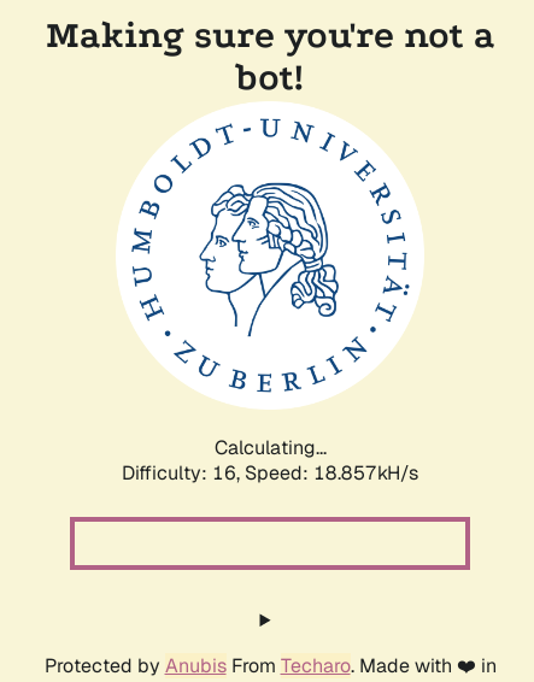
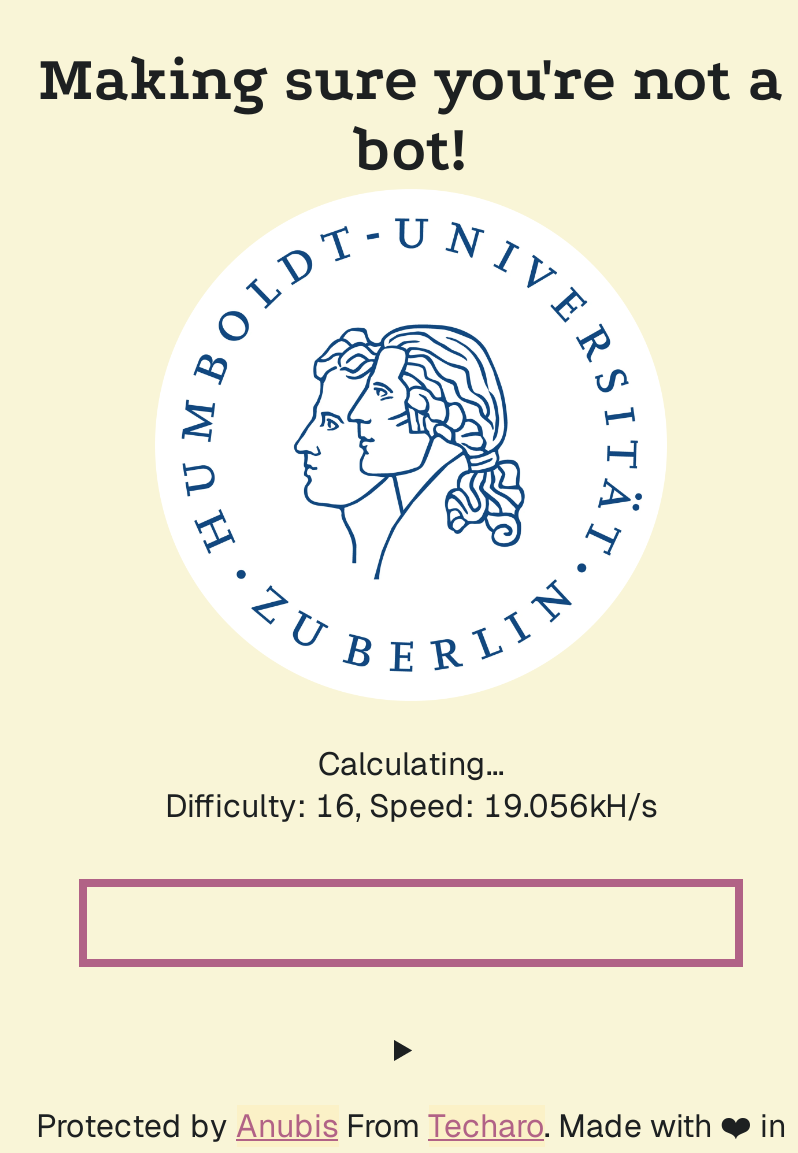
- Difficulty: 16, Speed: 18.857kH/s
+ Difficulty: 16, Speed: 19.056kH/s
